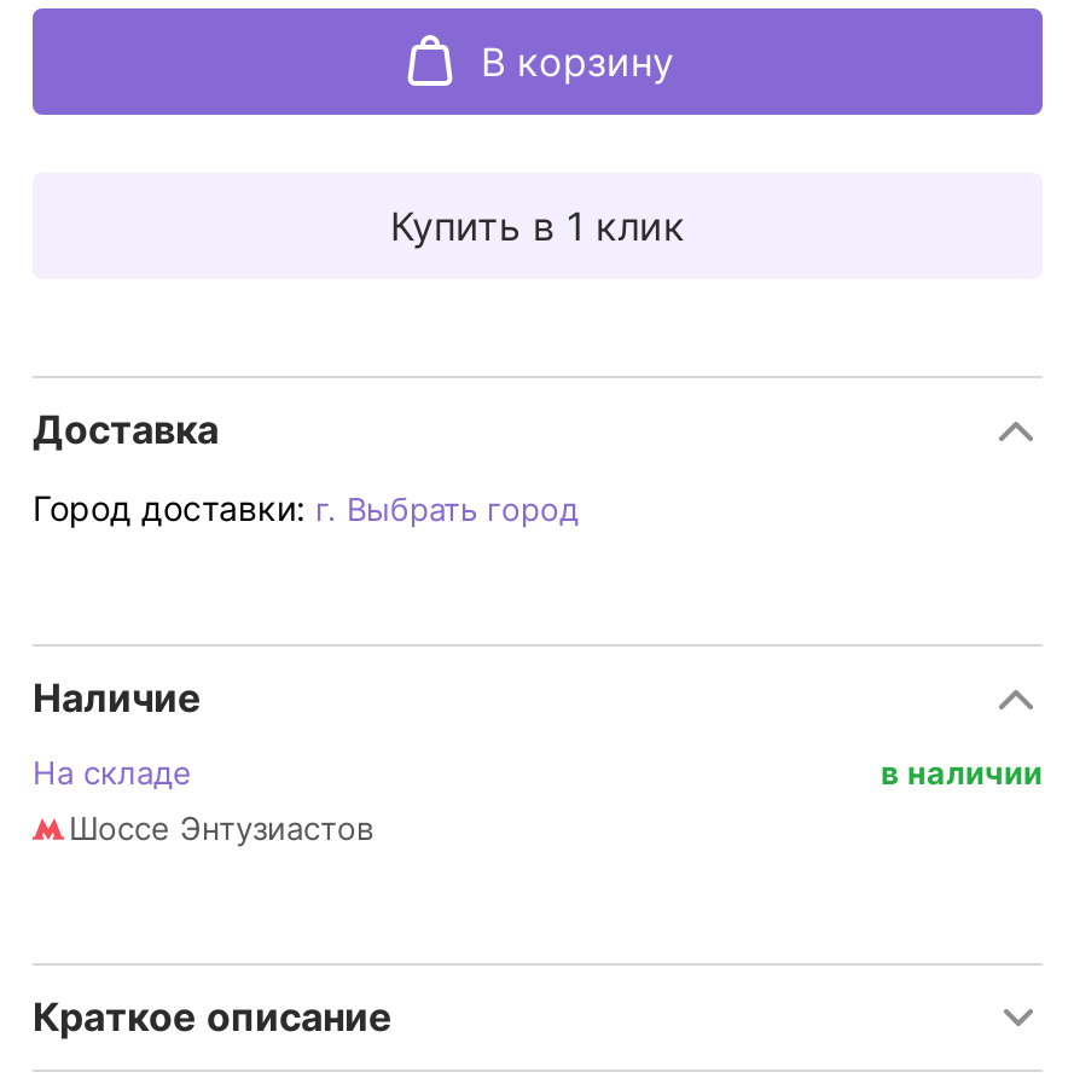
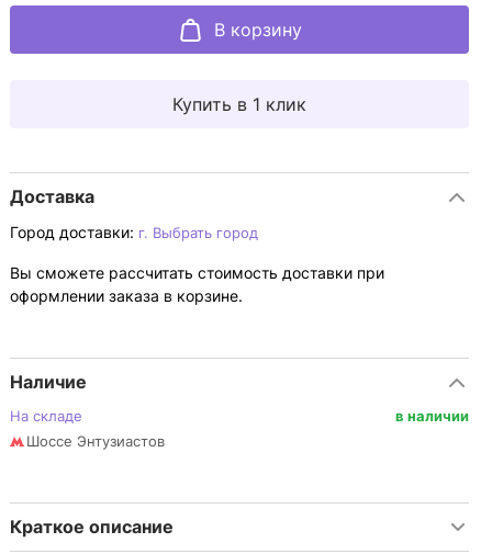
+ Вы сможете рассчитать стоимость доставки при
+ оформлении заказа в корзине.
